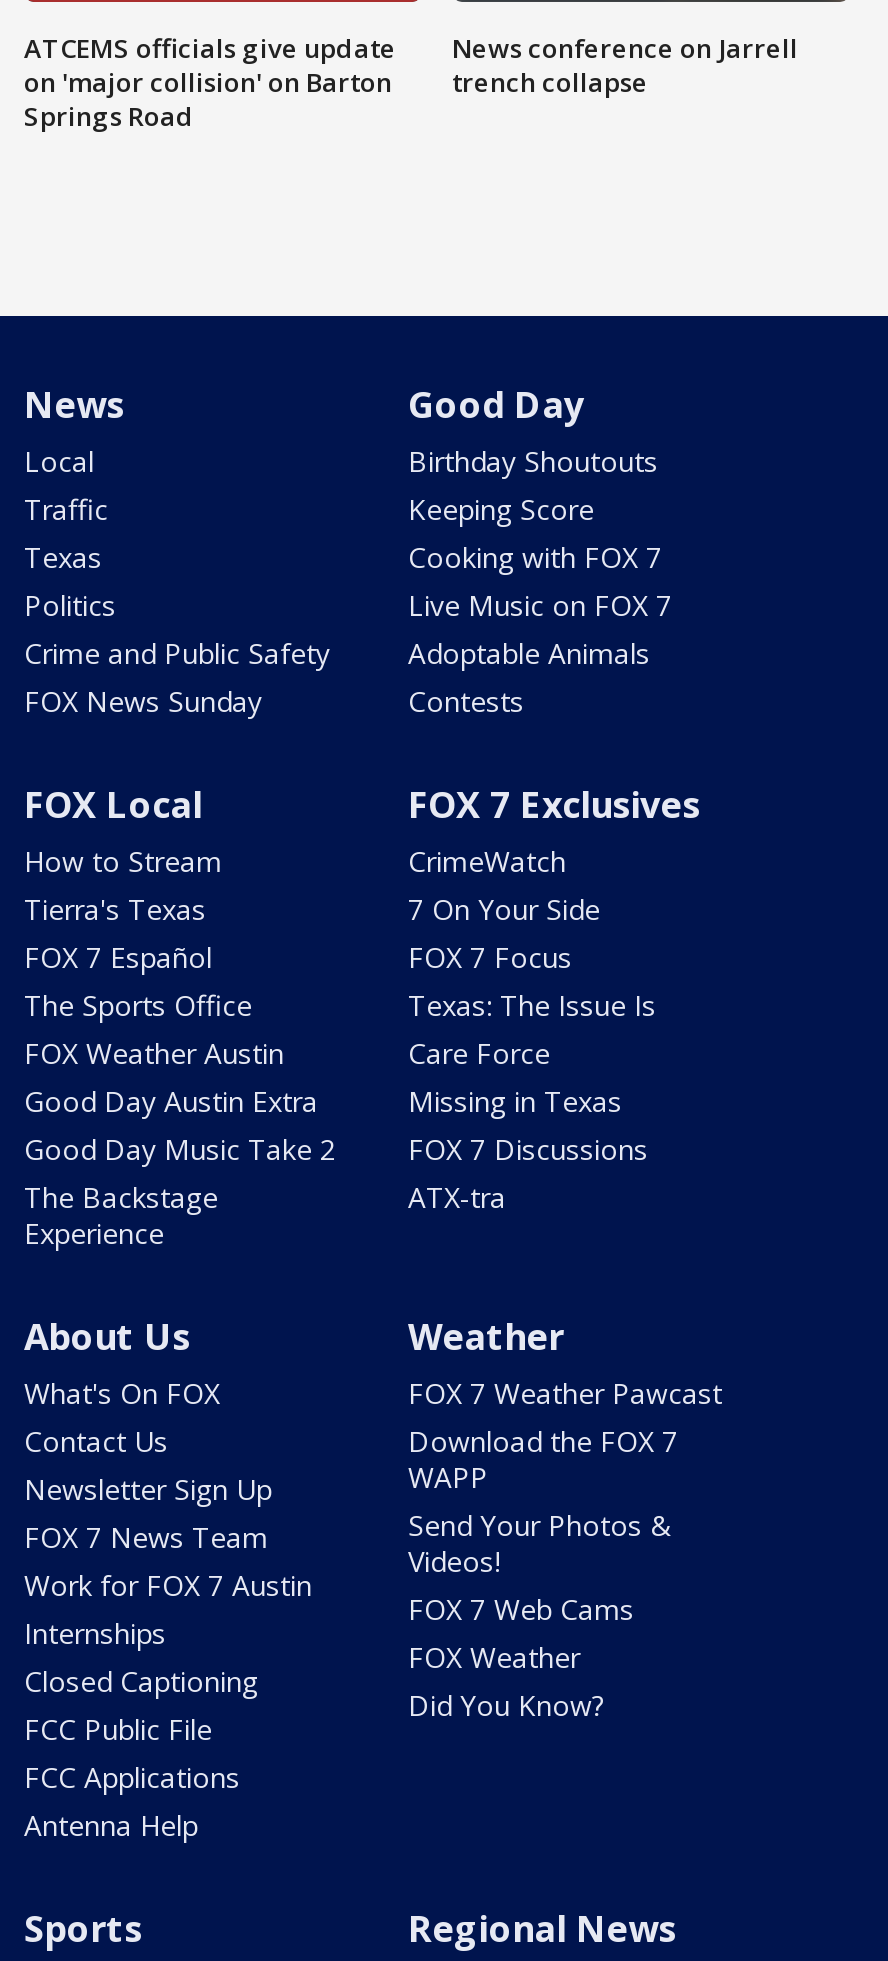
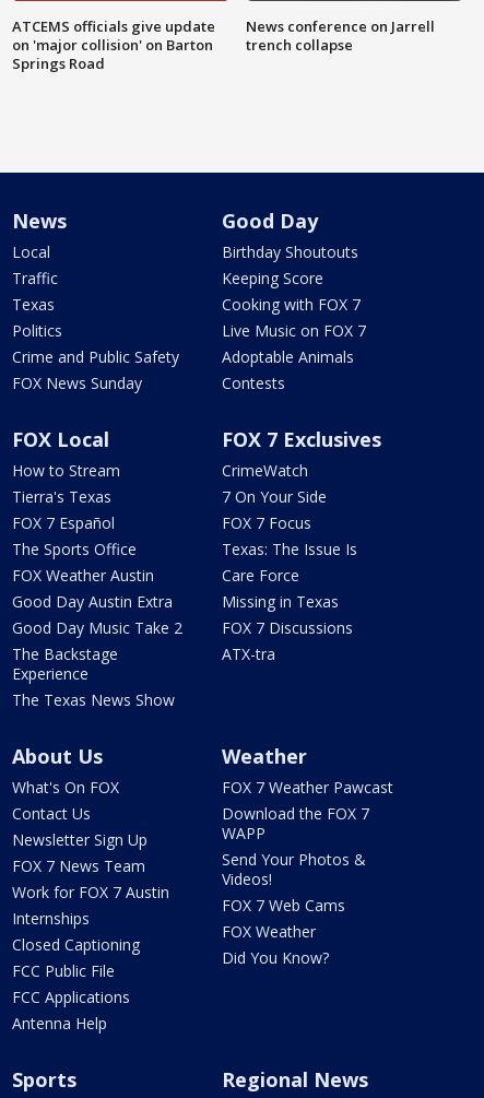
+ The Texas News Show
